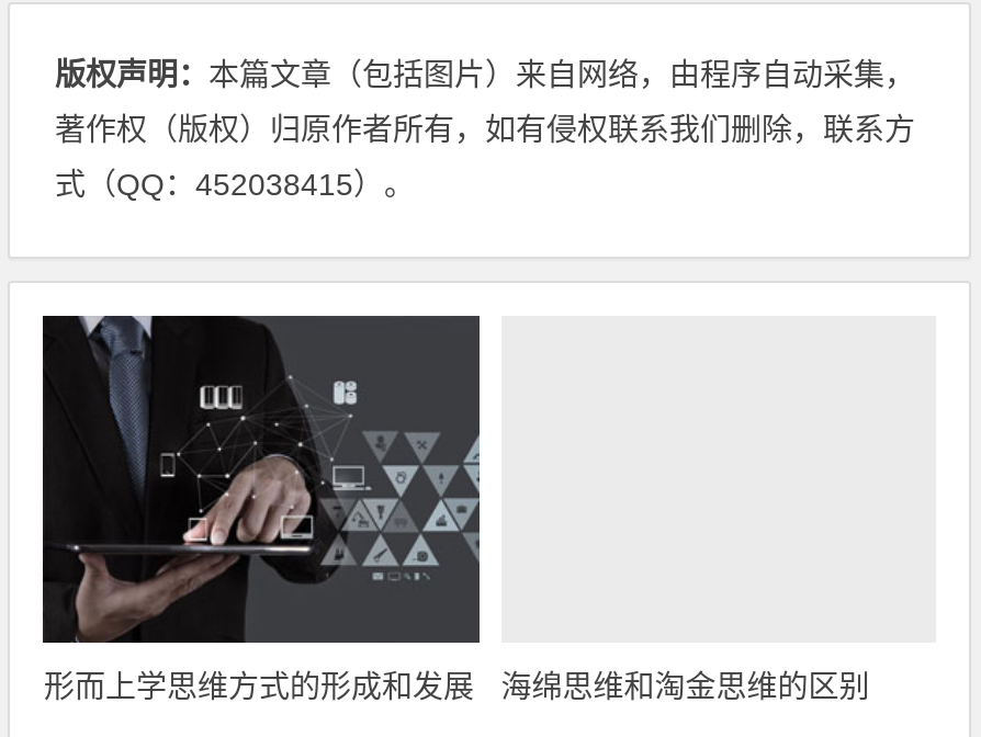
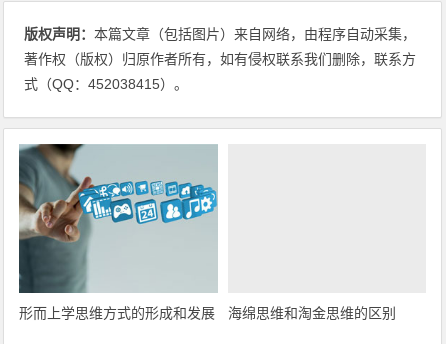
- [image]
+ [image]
